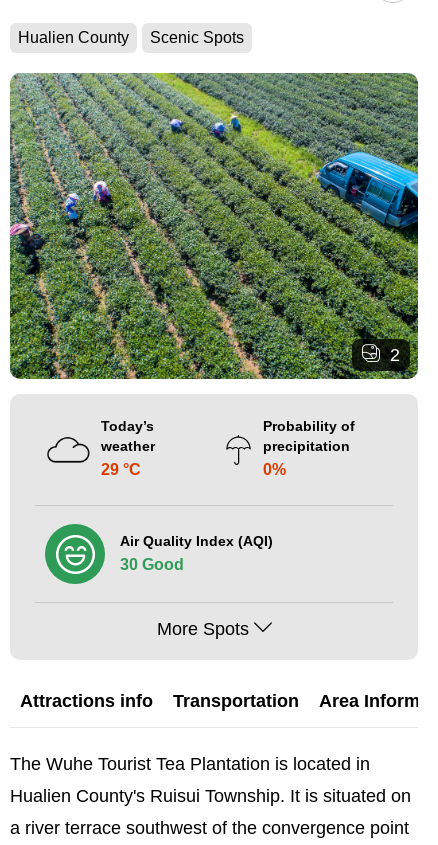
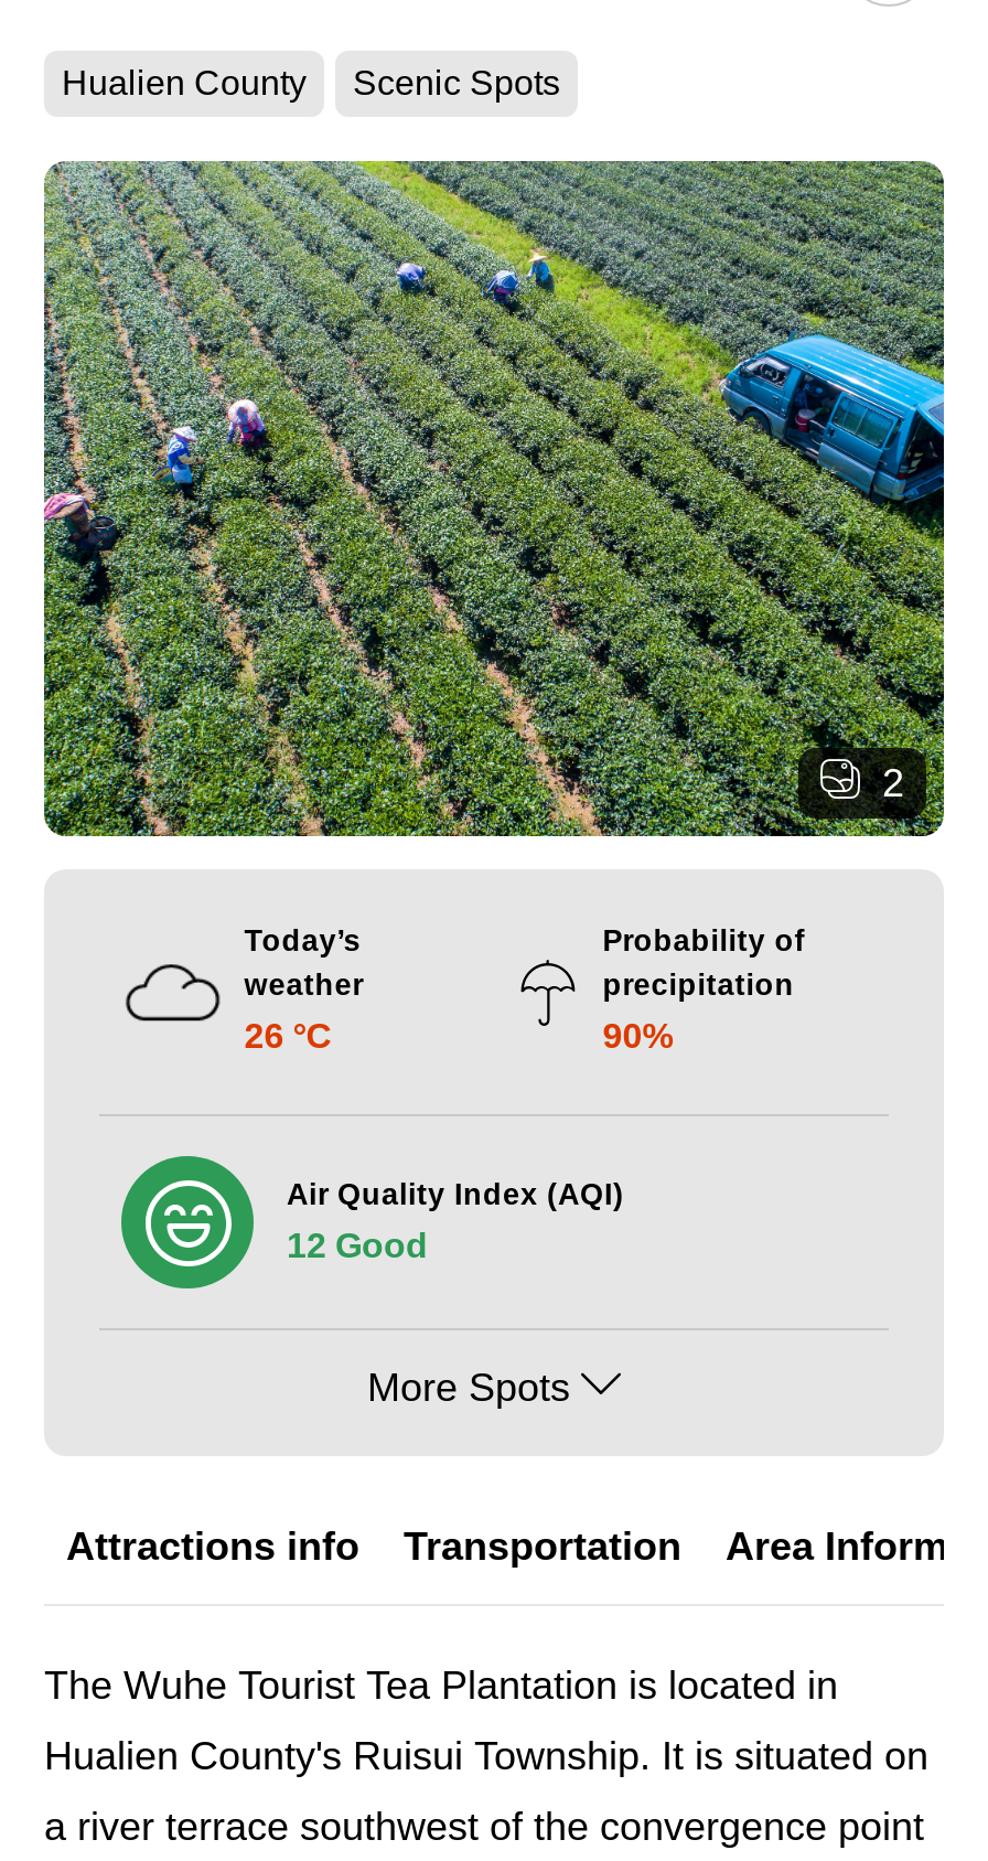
- 29 °C
+ 26 °C

- 0%
+ 90%

- 30 Good
+ 12 Good
